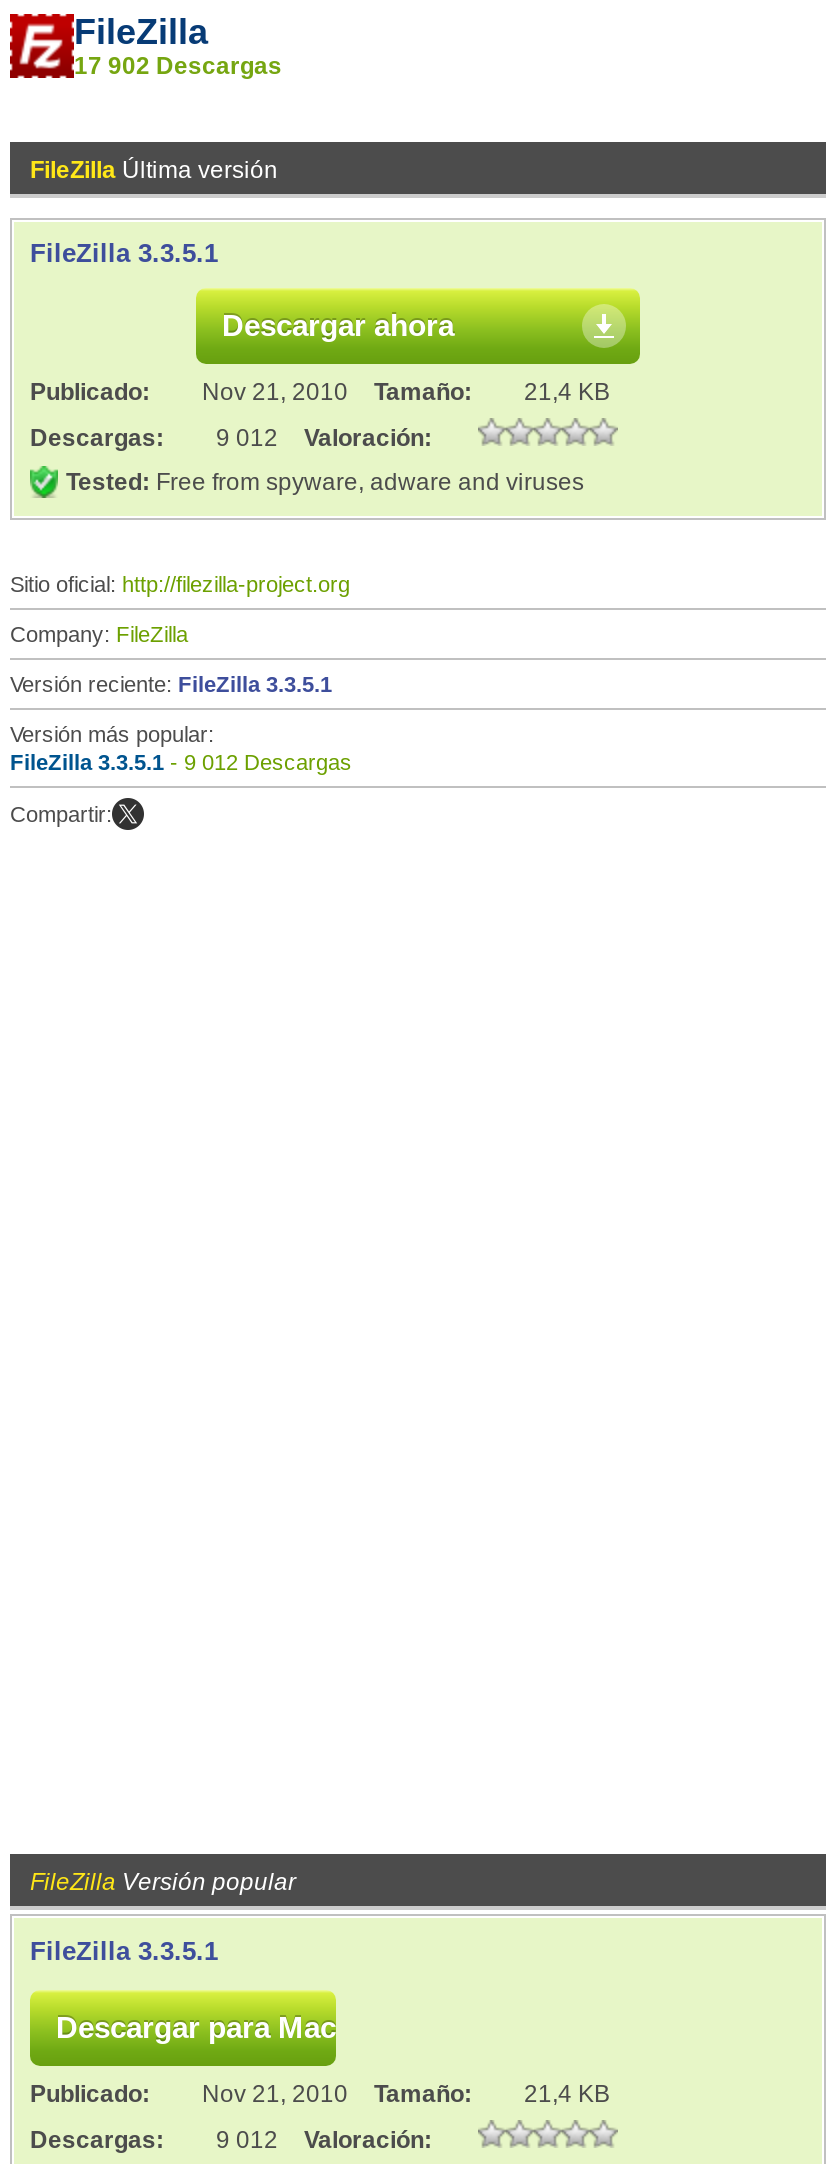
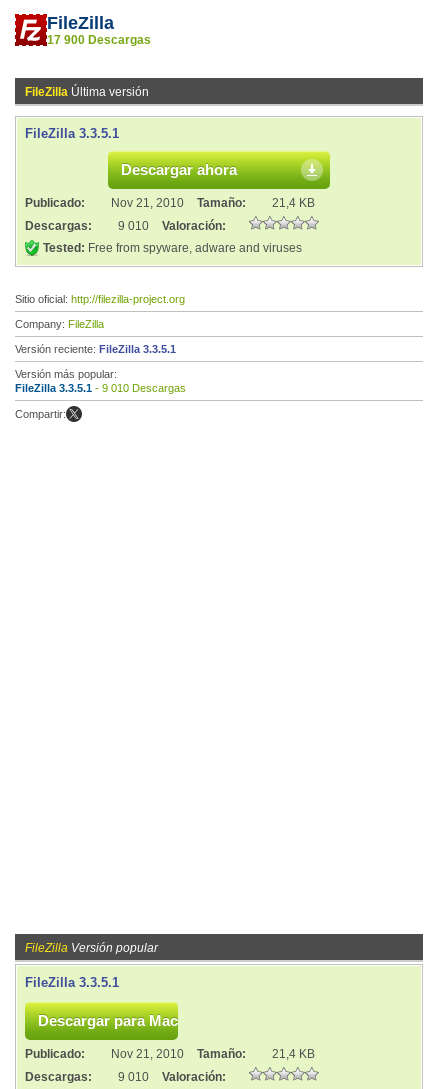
- 17 902 Descargas
+ 17 900 Descargas

- Descargas: 9 012 Valoración:
+ Descargas: 9 010 Valoración:

- FileZilla 3.3.5.1 - 9 012 Descargas
+ FileZilla 3.3.5.1 - 9 010 Descargas

- Descargas: 9 012 Valoración:
+ Descargas: 9 010 Valoración:
